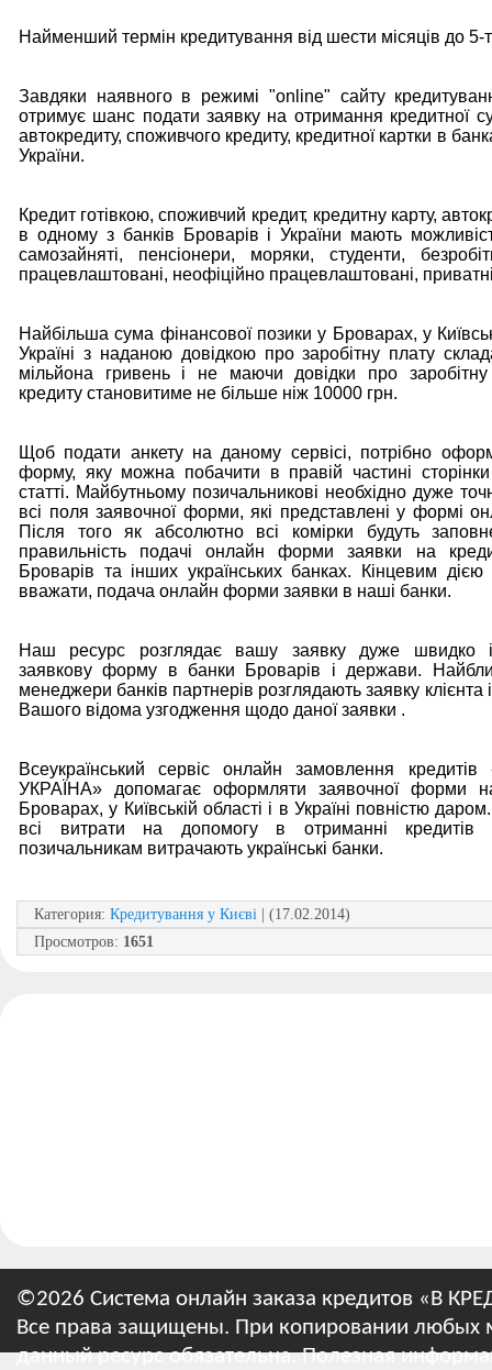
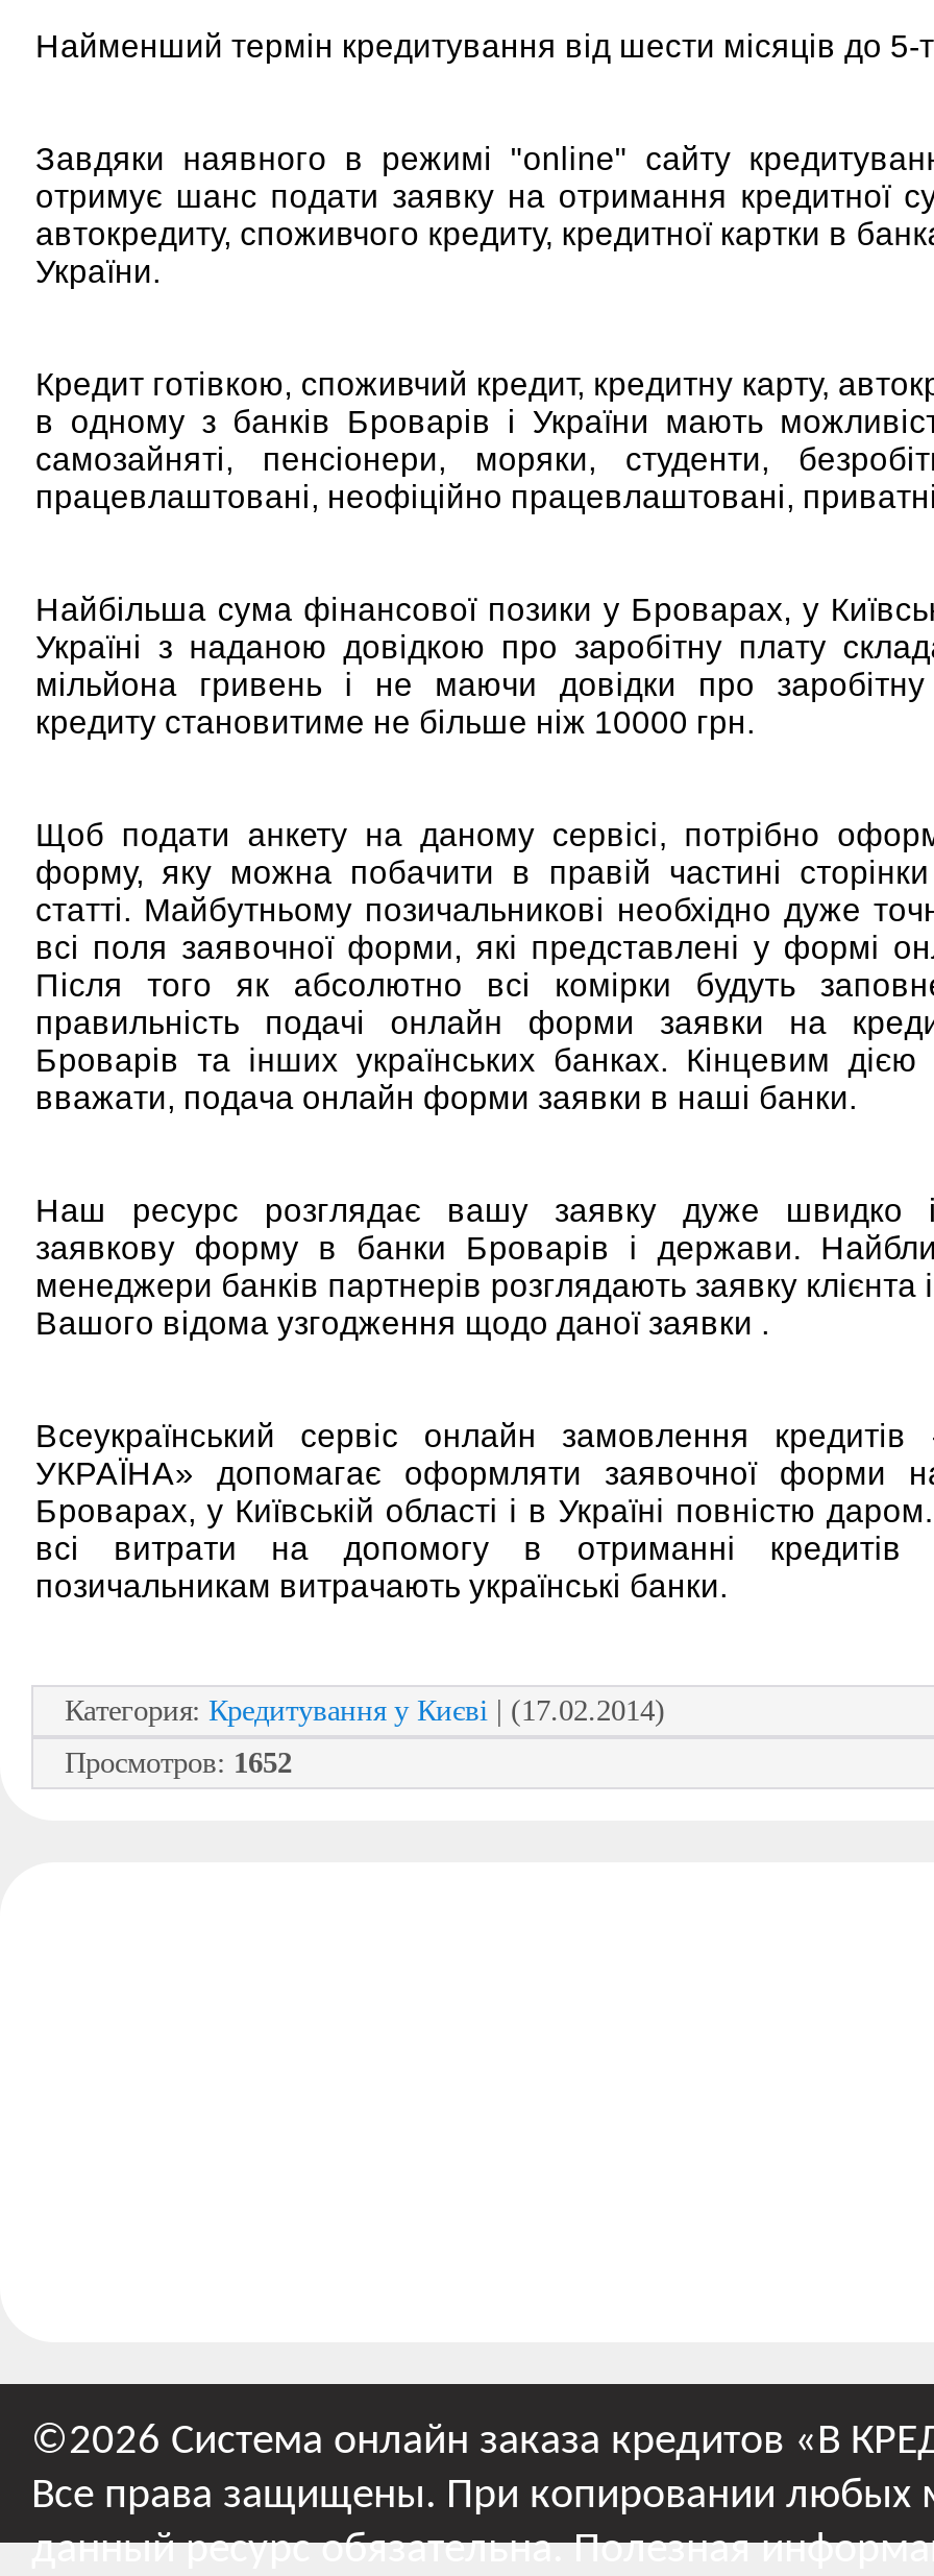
- Просмотров: 1651
+ Просмотров: 1652
